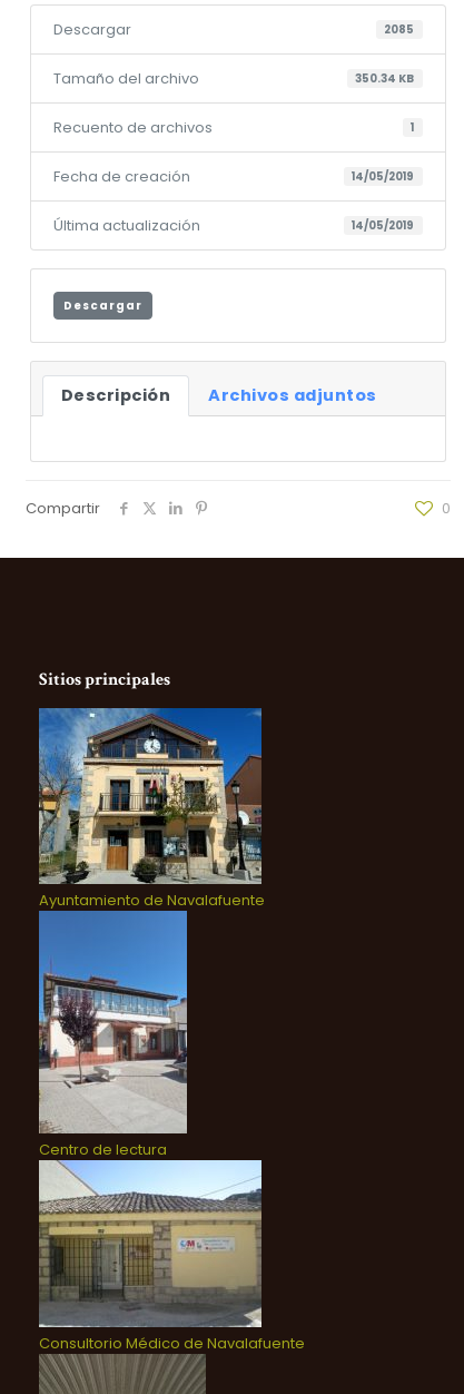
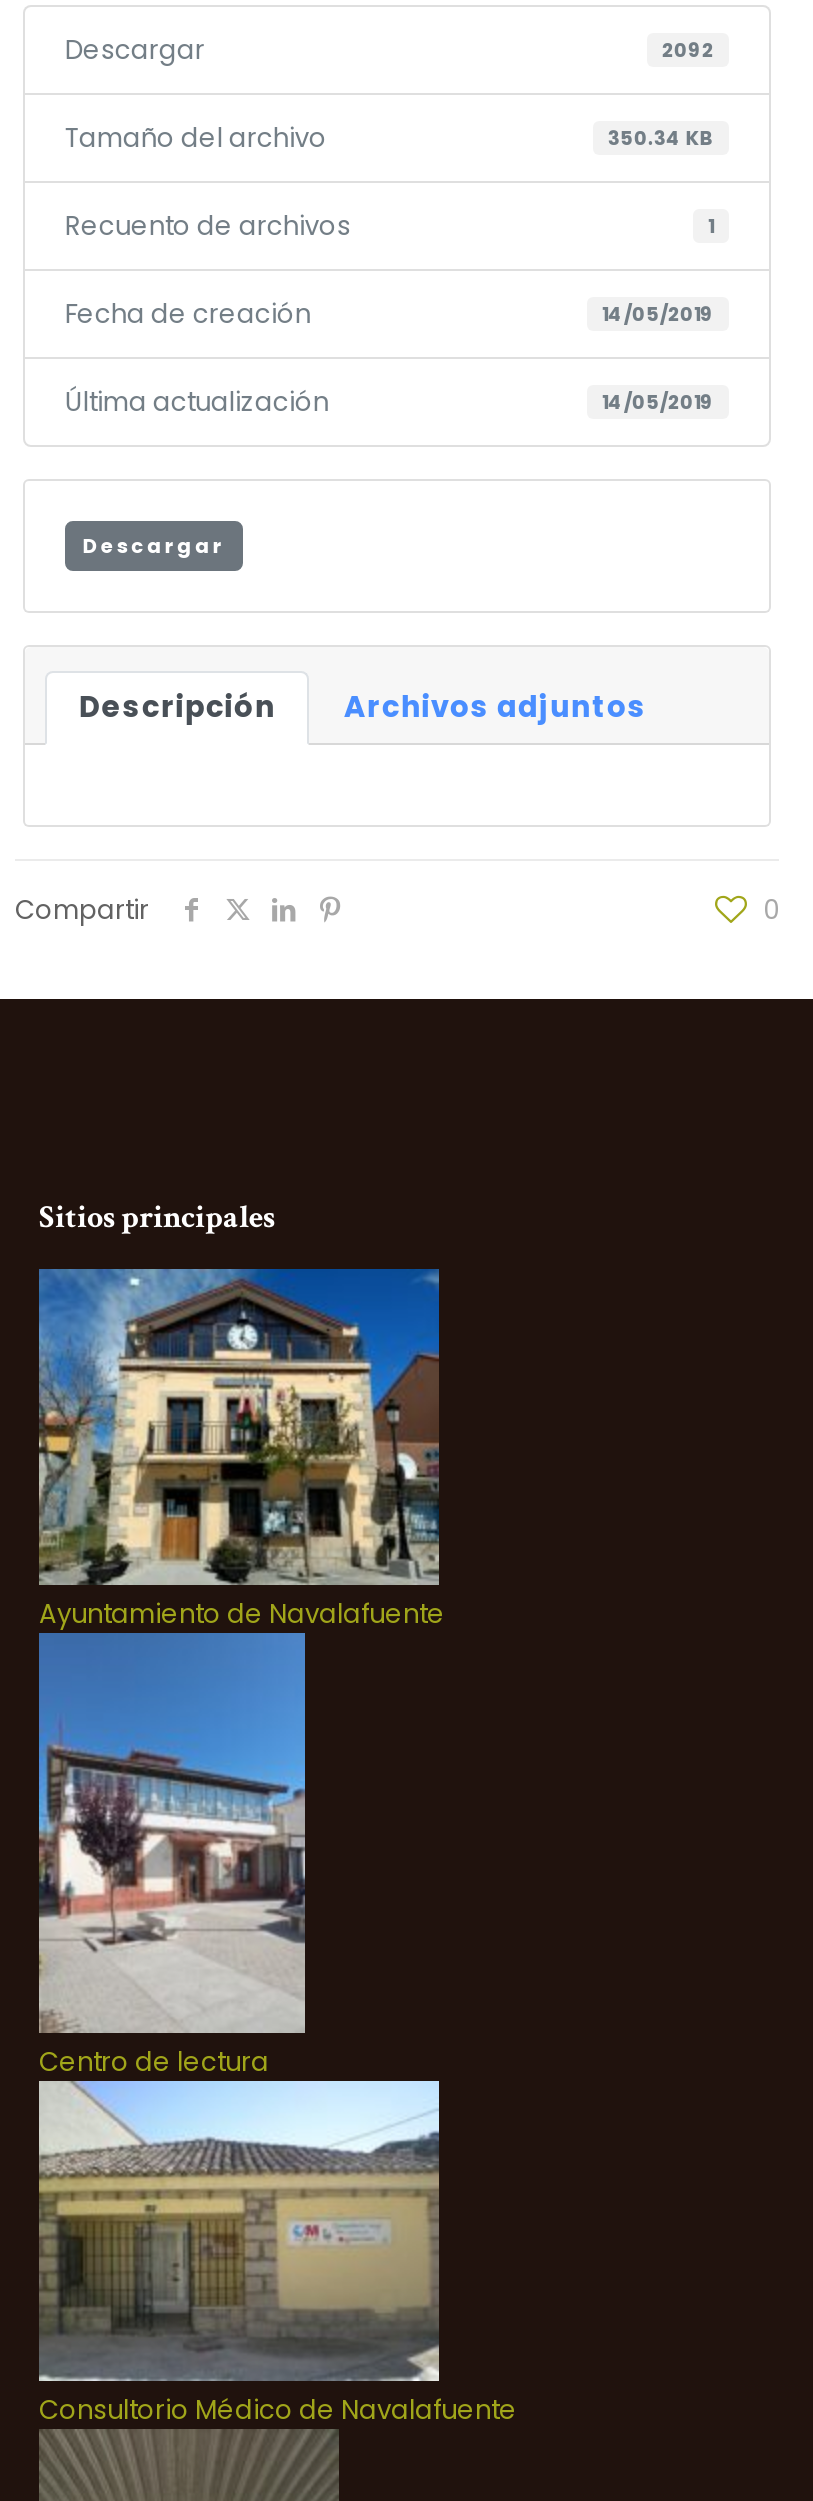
- 2085
+ 2092
